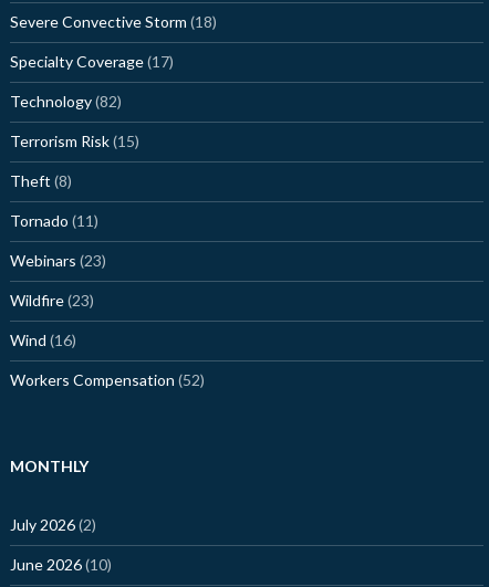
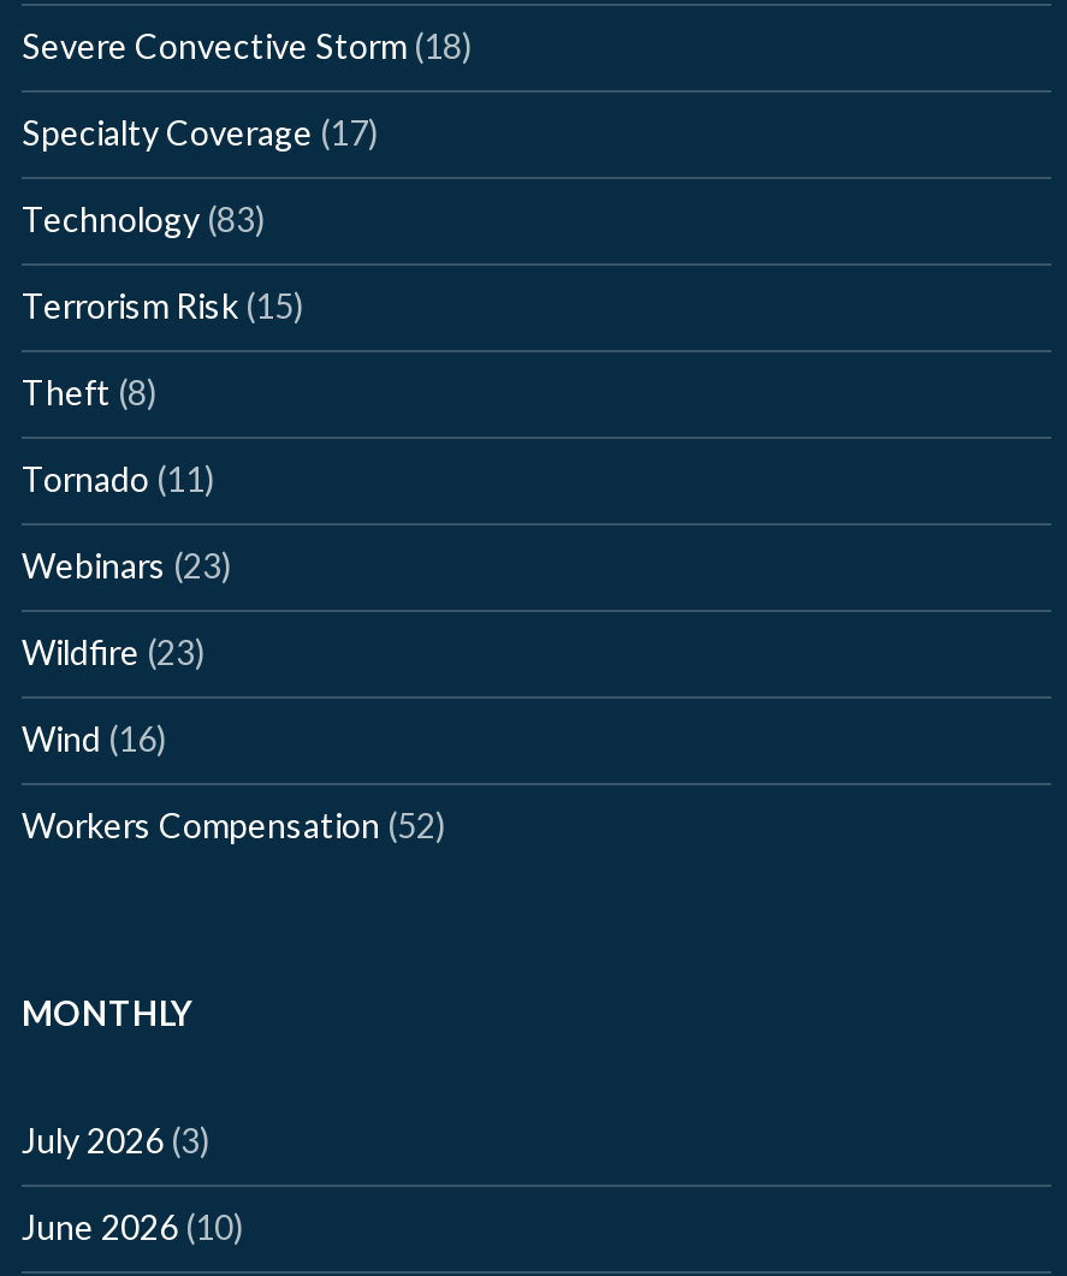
- Technology (82)
+ Technology (83)

- July 2026 (2)
+ July 2026 (3)
